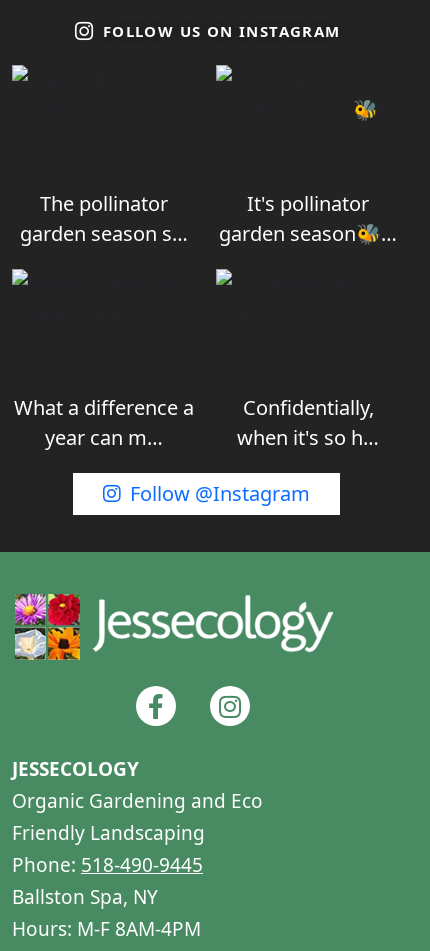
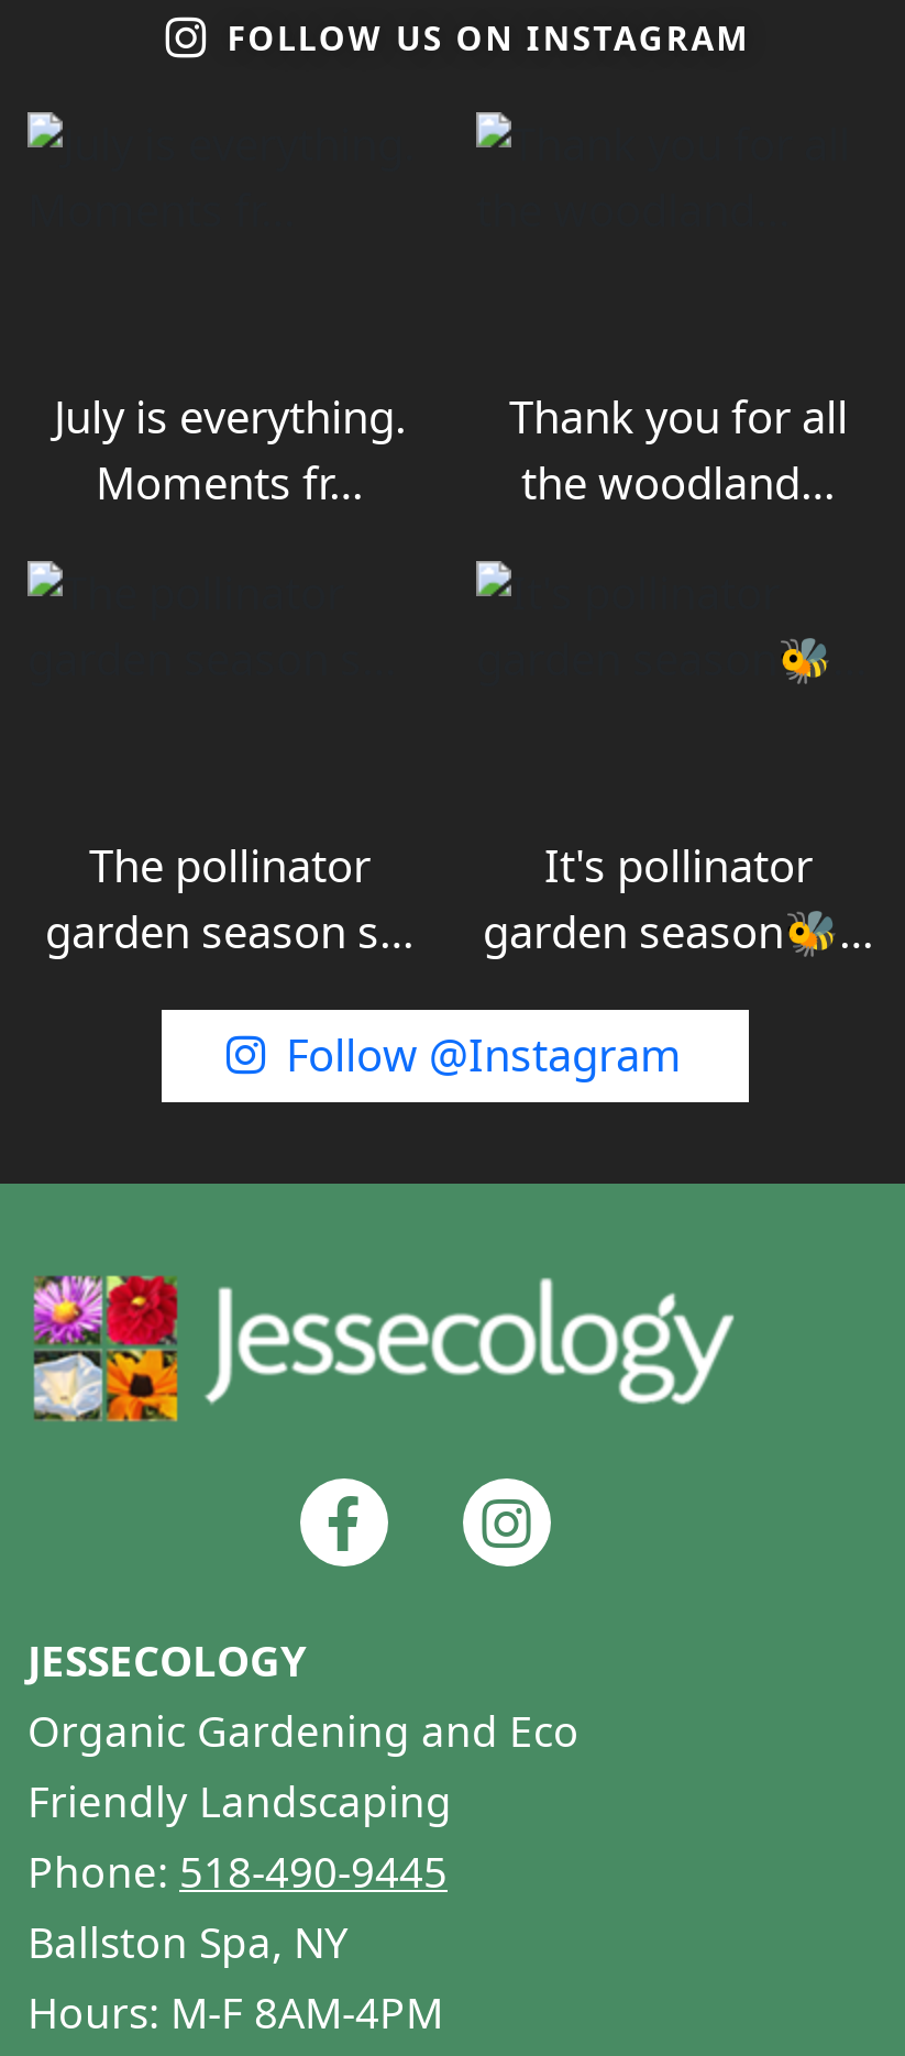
+ July is everything.
+ Moments fr…

+ Thank you for all
+ the woodland…

moved down: The pollinator | garden season s… | It's pollinator

- What a difference a
- year can m…

- Confidentially,
- when it's so h…
